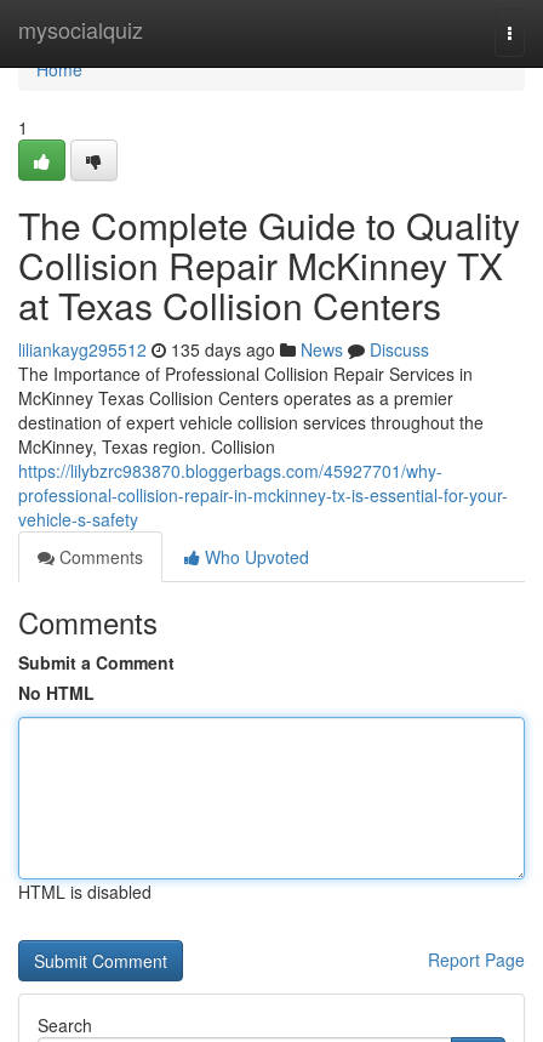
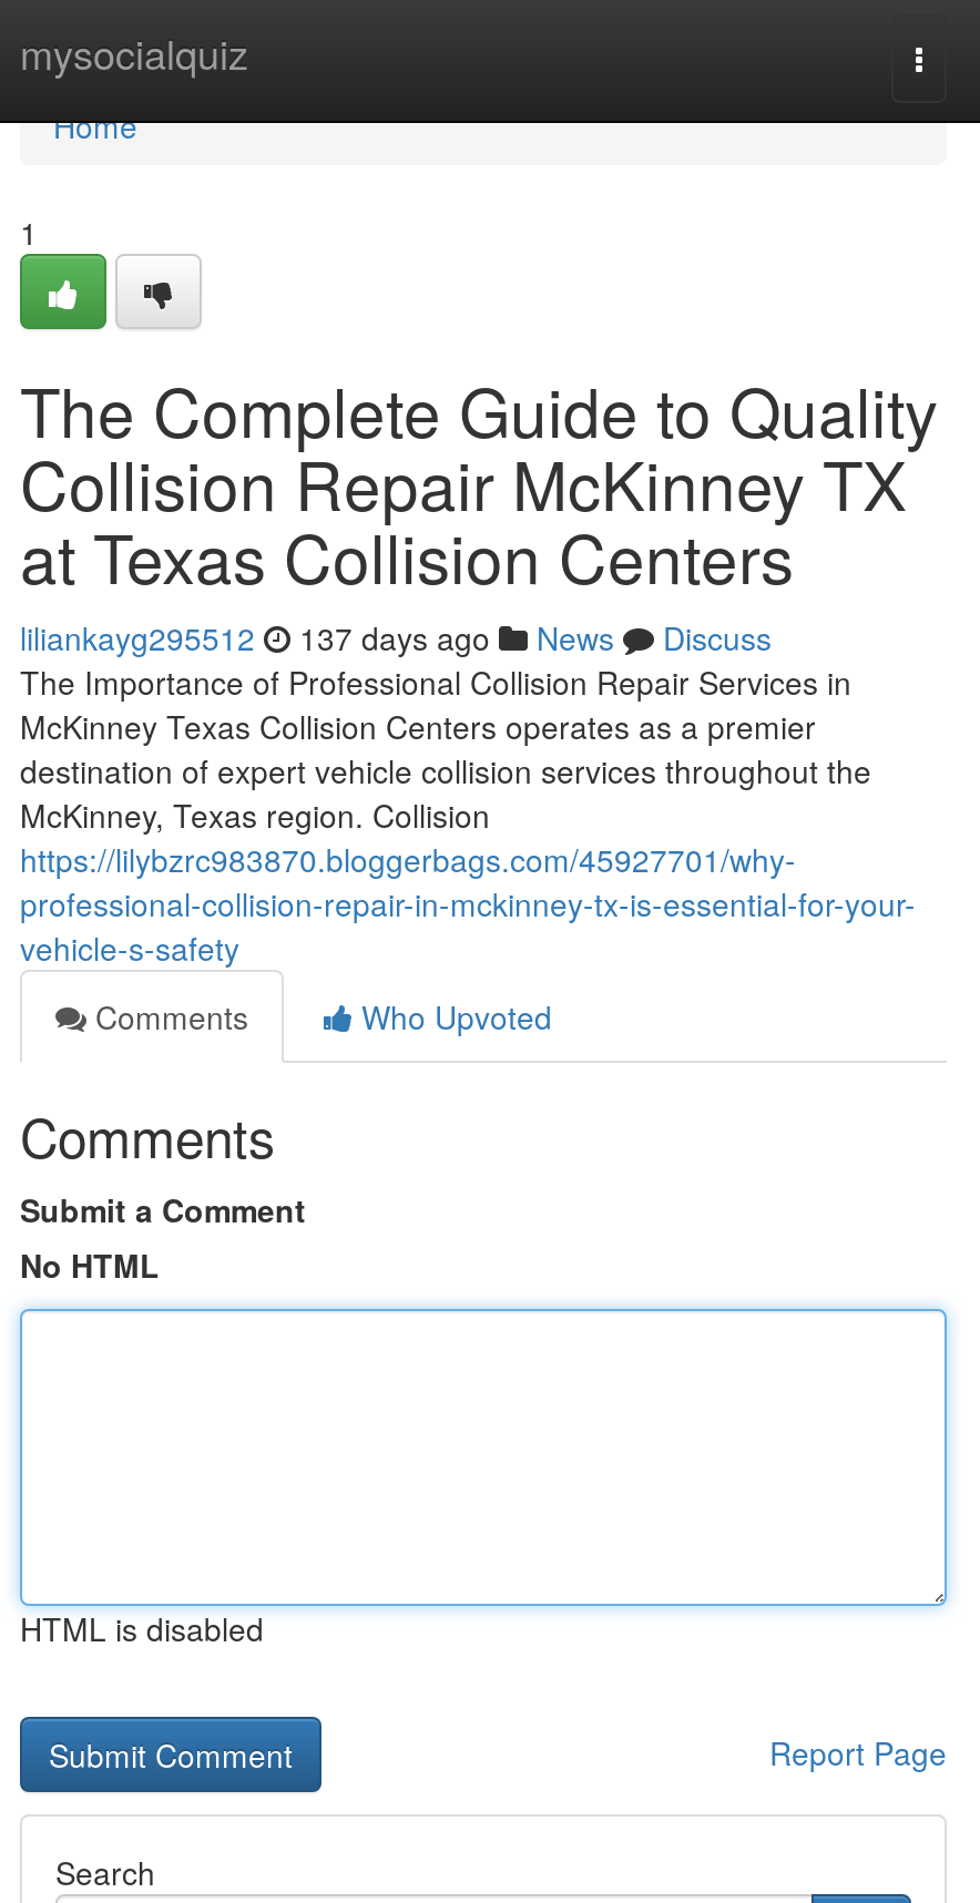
- liliankayg295512 135 days ago News Discuss
+ liliankayg295512 137 days ago News Discuss
